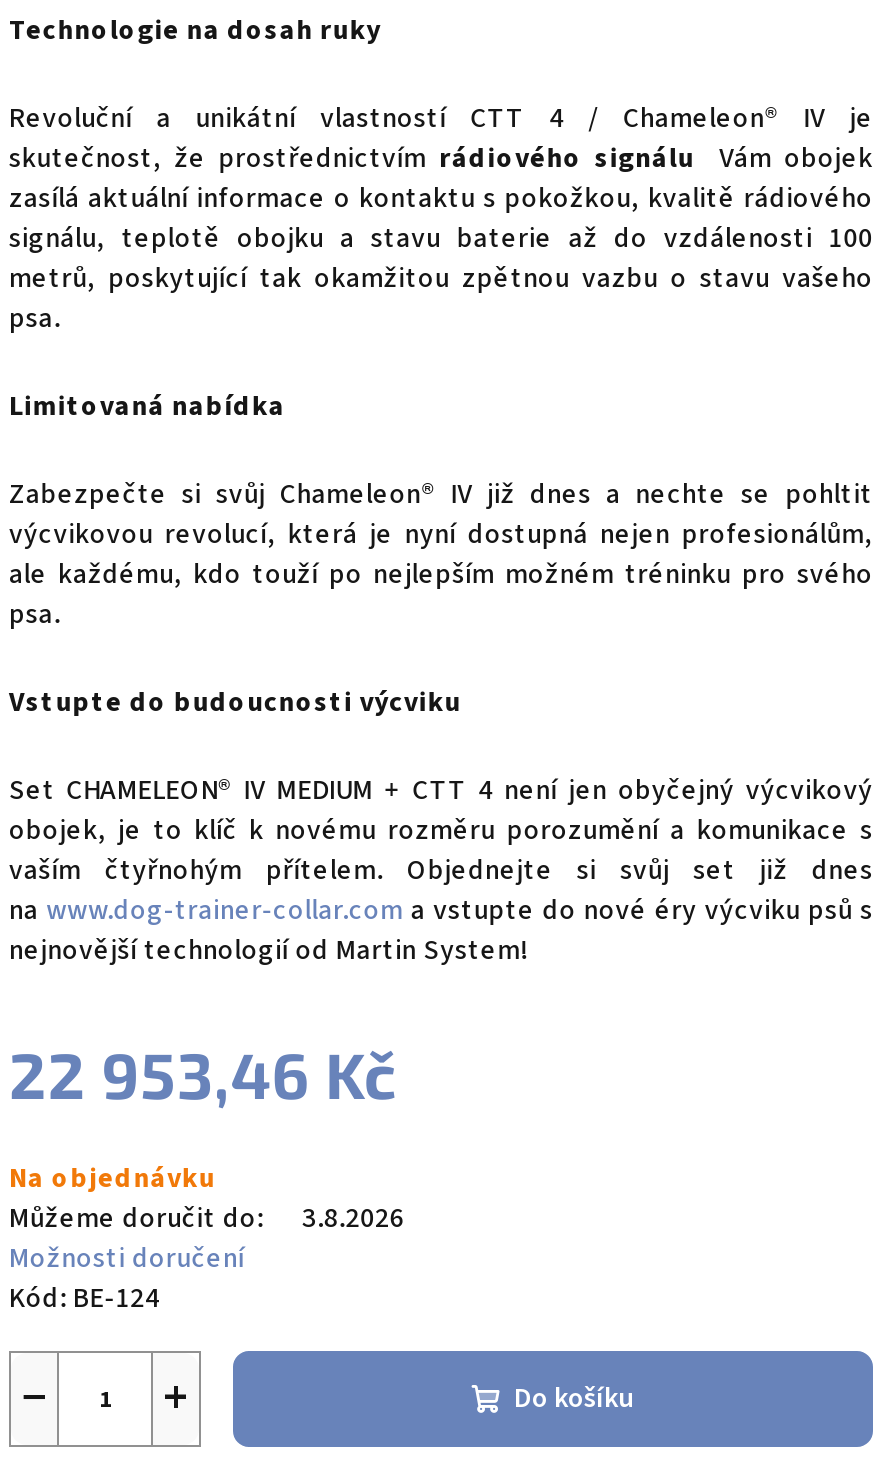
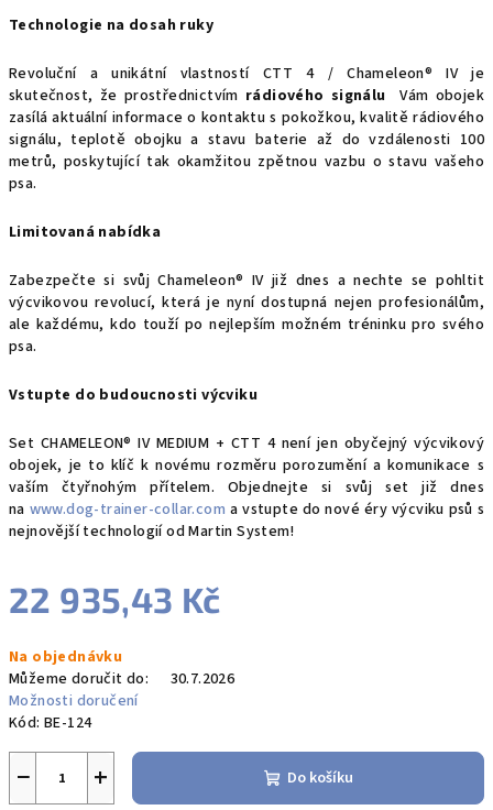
- 22 953,46 Kč
+ 22 935,43 Kč

- Můžeme doručit do: 3.8.2026
+ Můžeme doručit do: 30.7.2026
